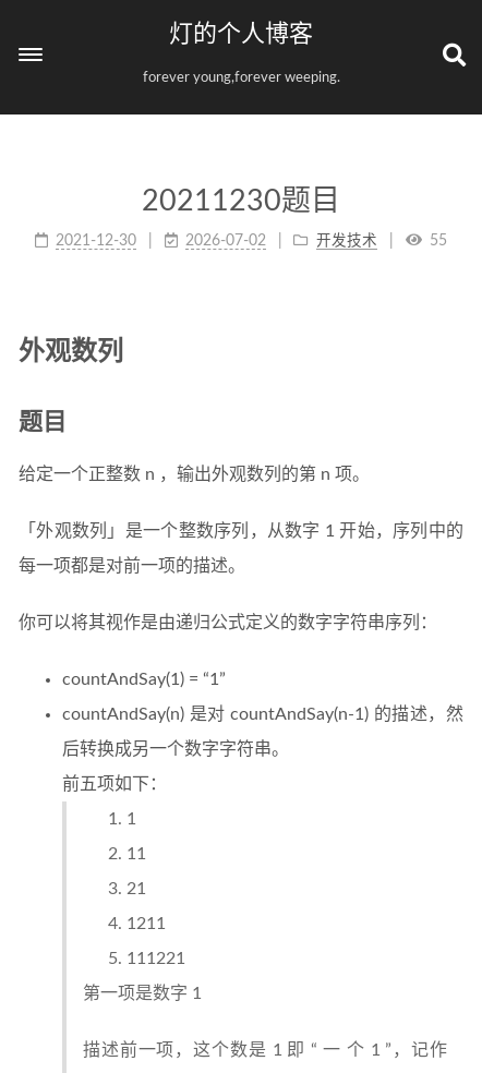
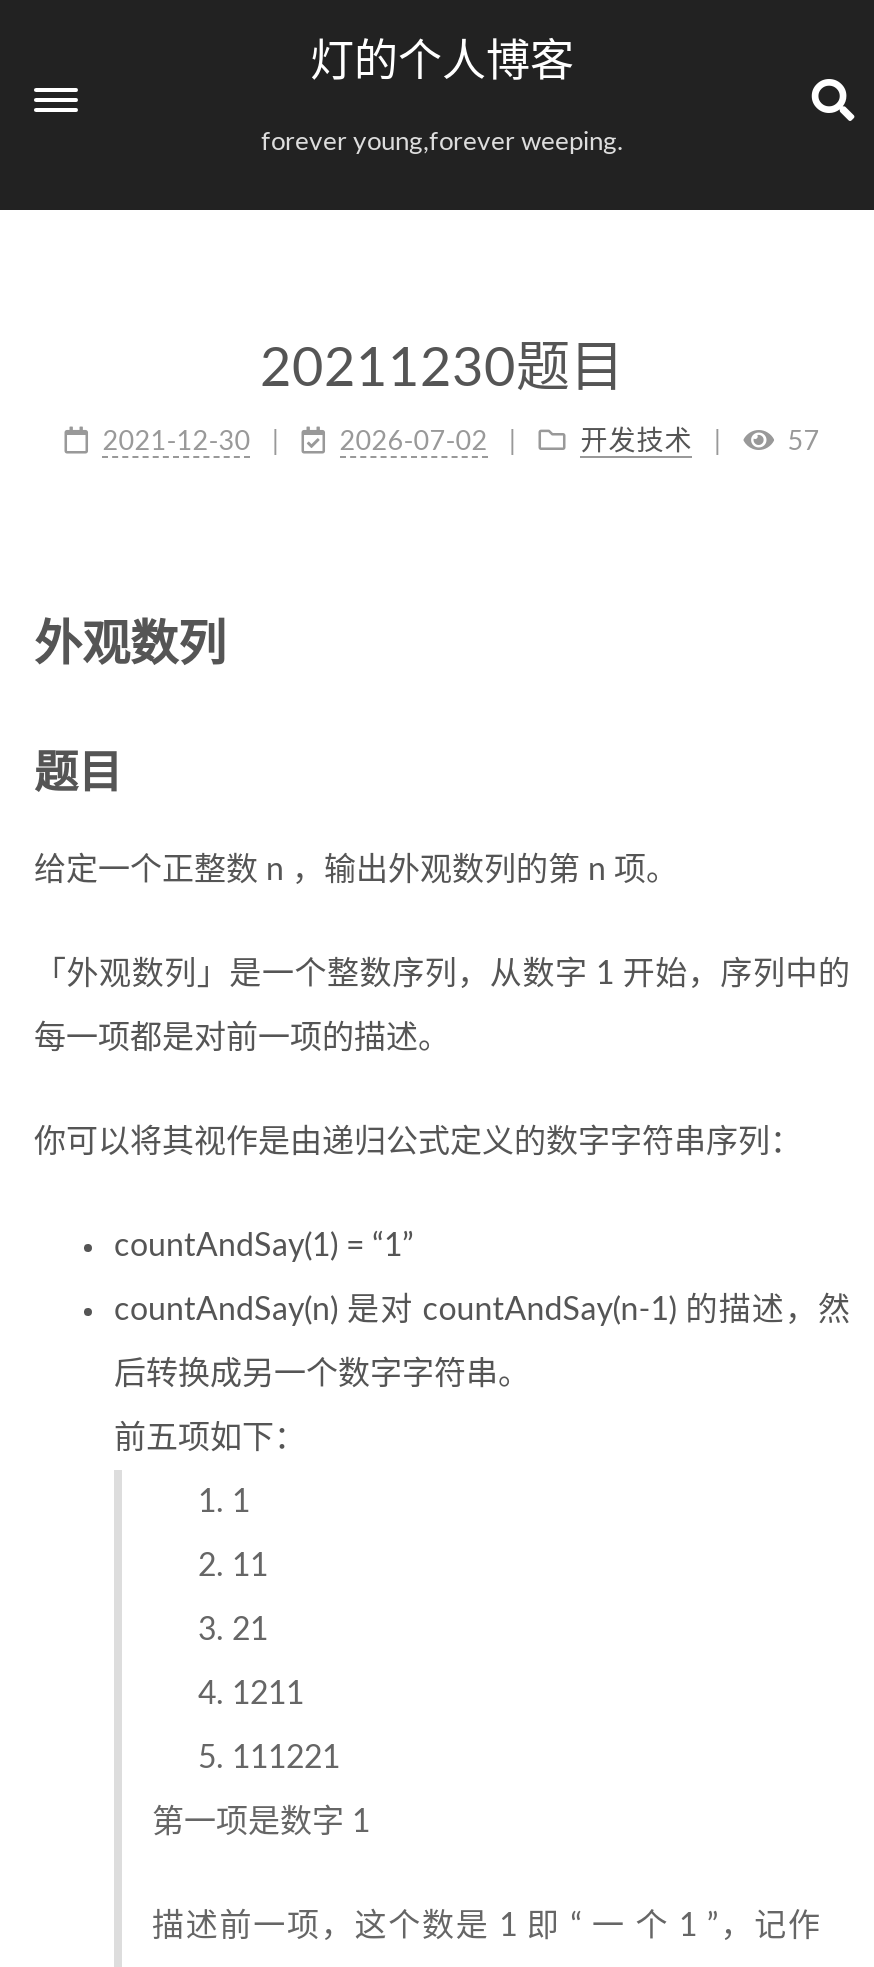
- 55
+ 57
